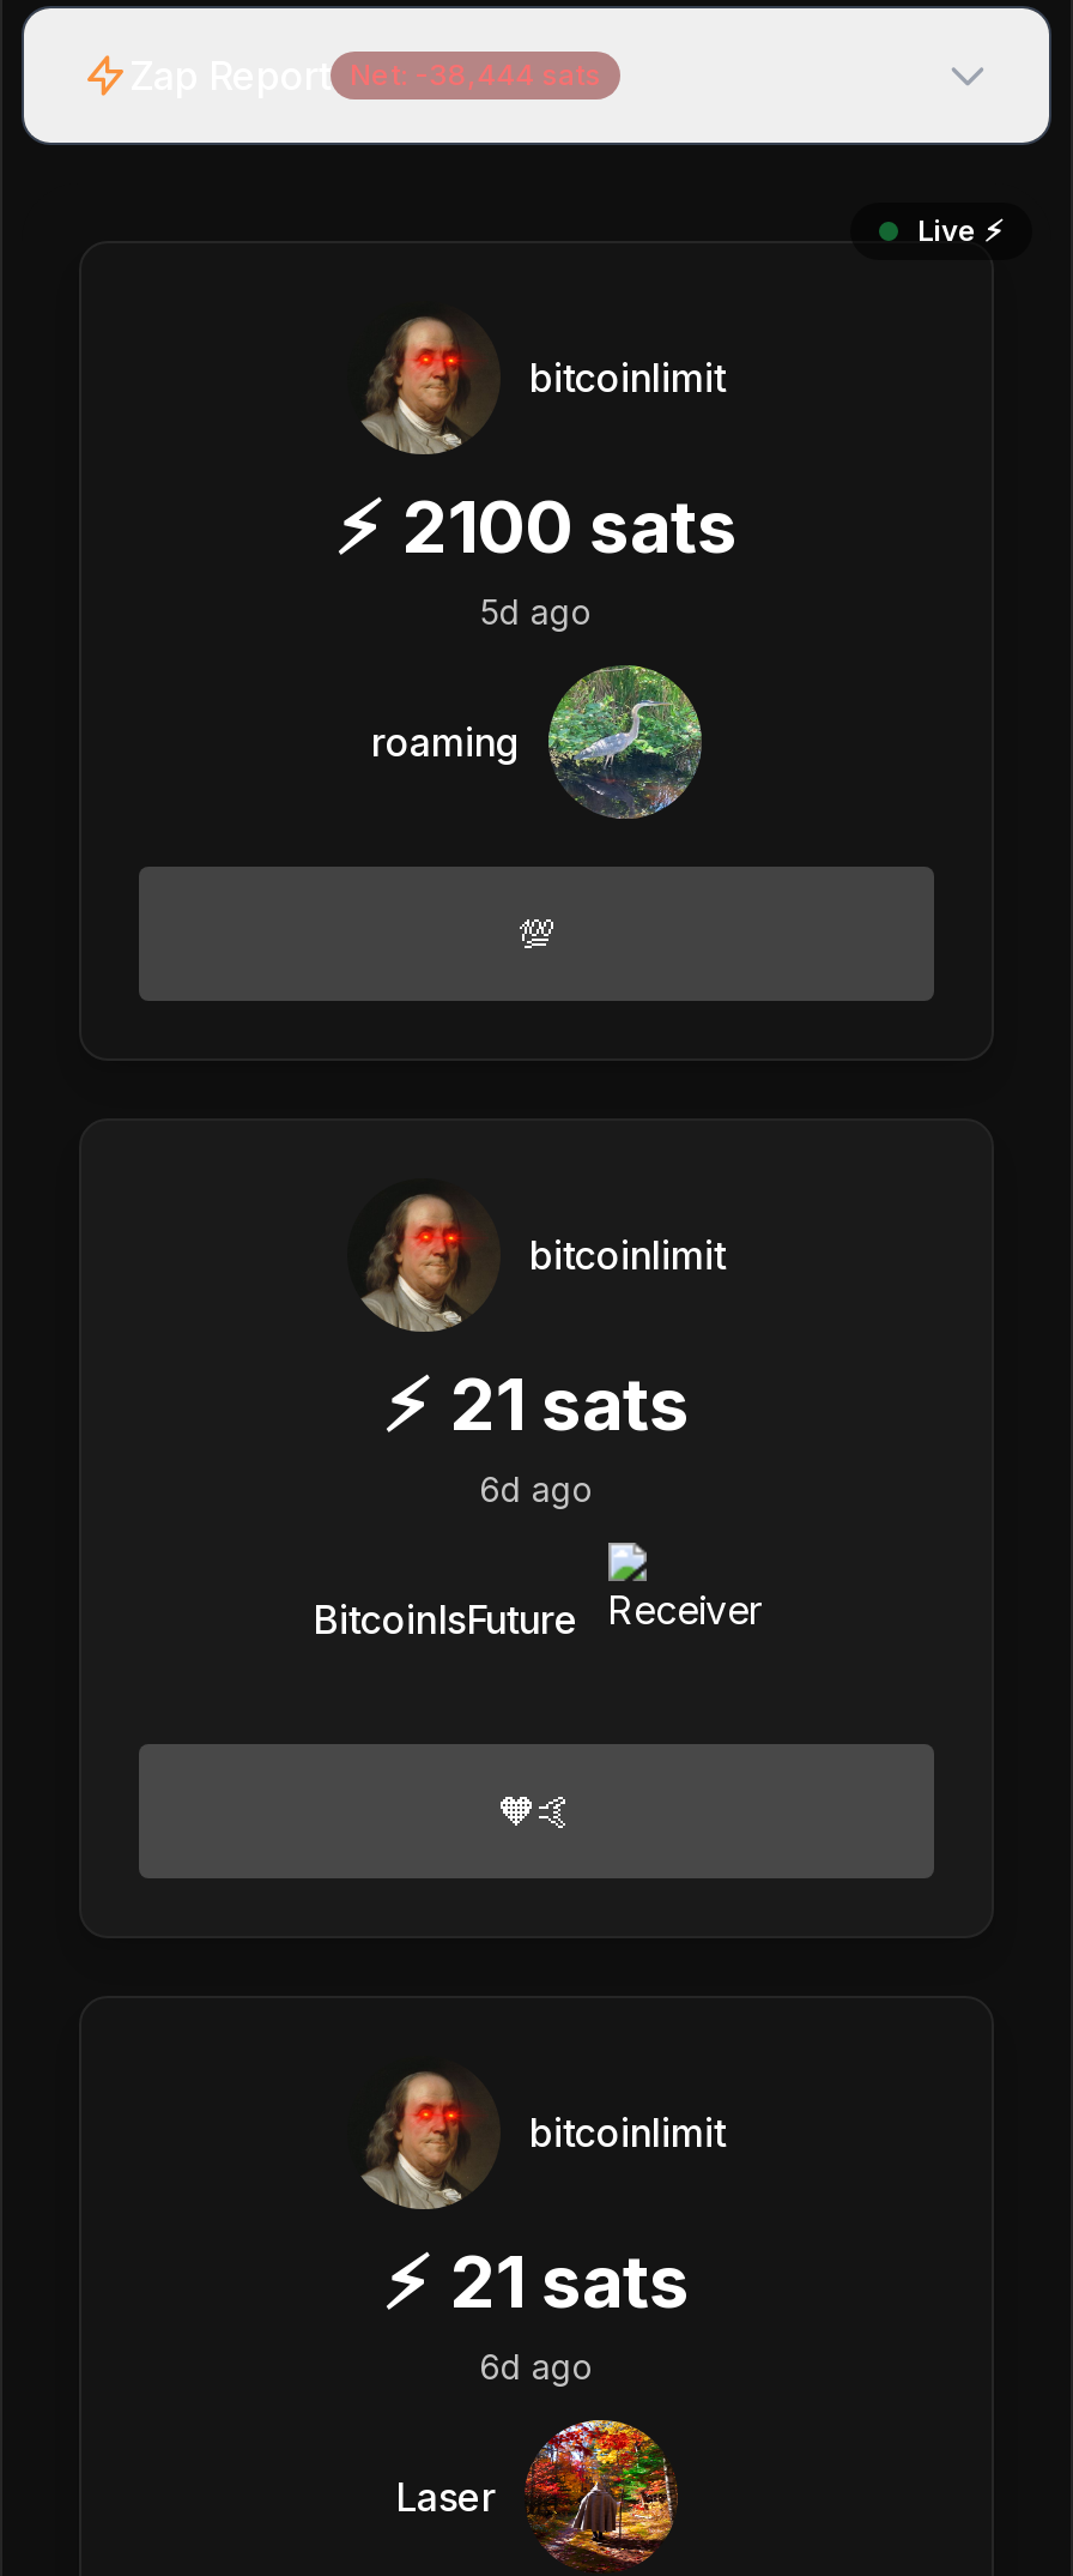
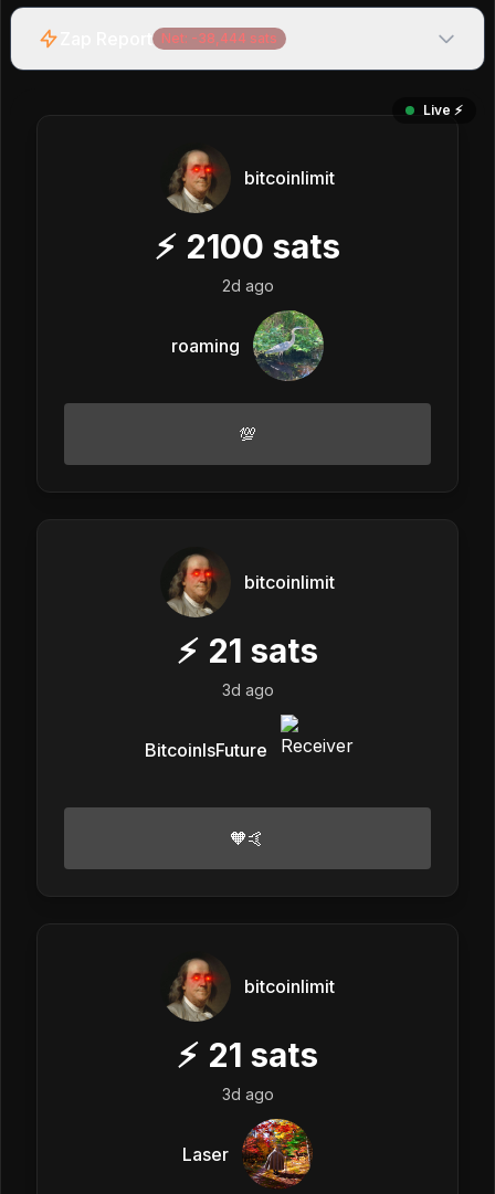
- 5d ago
+ 2d ago

- 6d ago
+ 3d ago

- 6d ago
+ 3d ago
